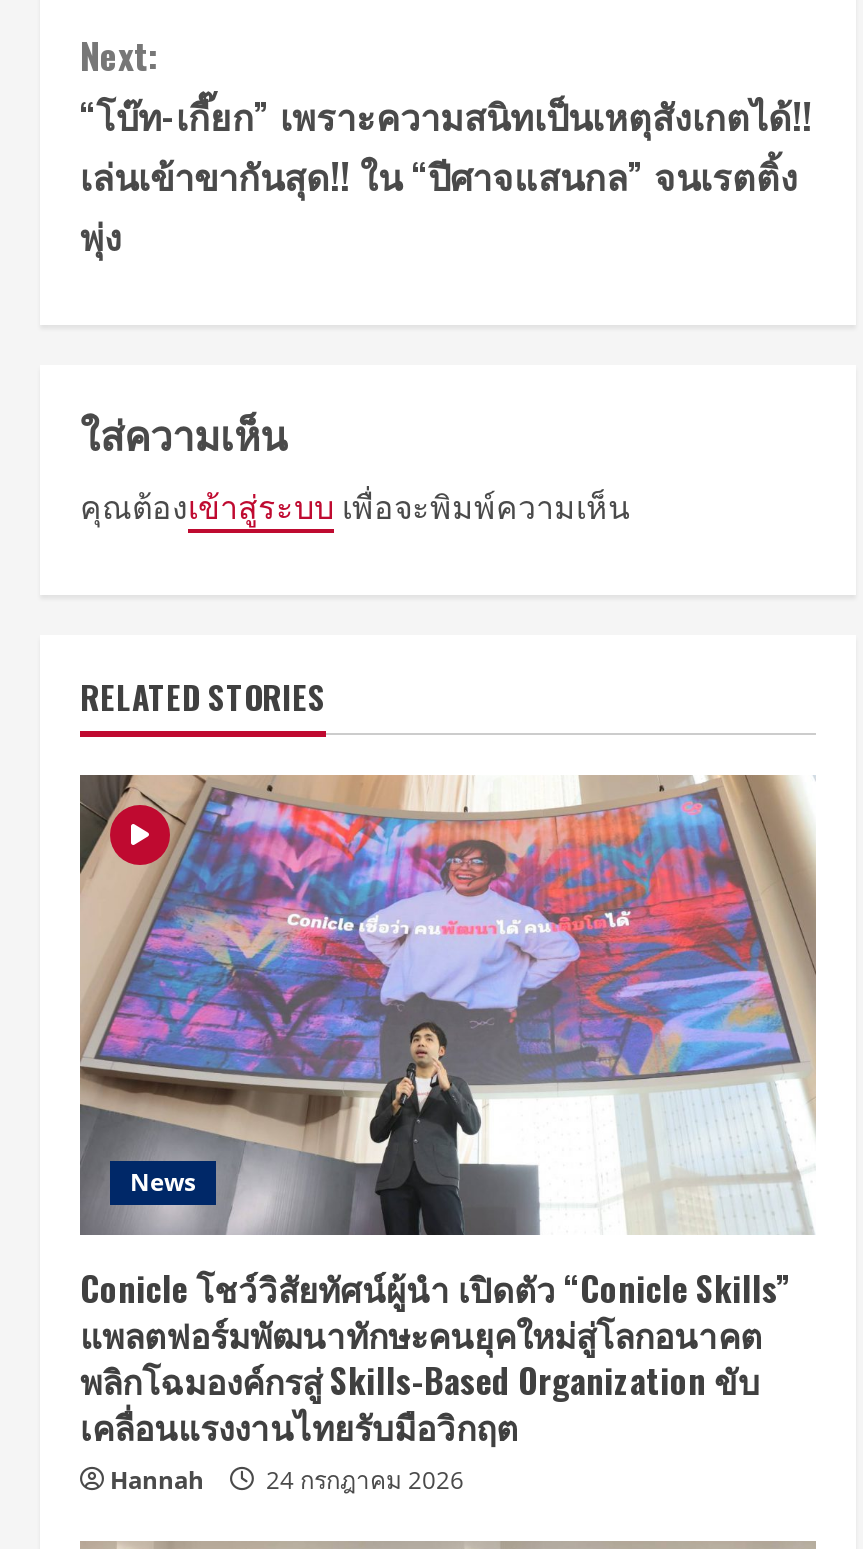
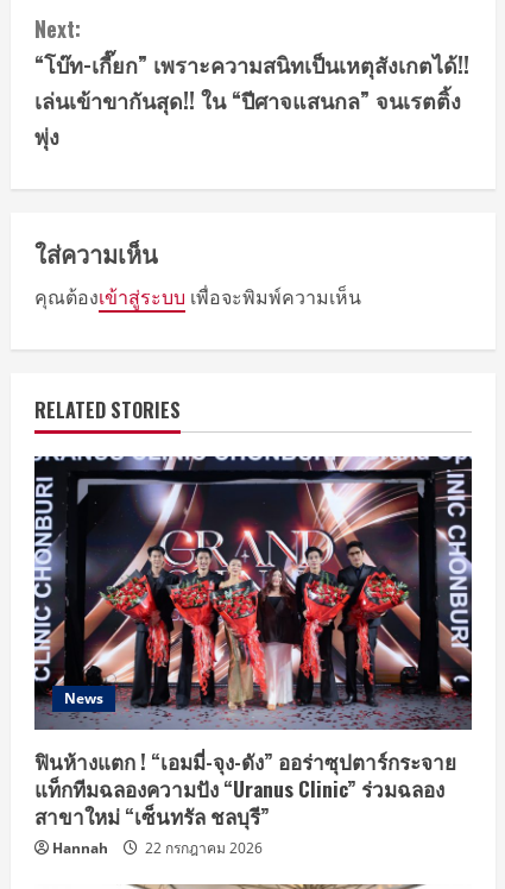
- [image]
- Conicle โชว์วิสัยทัศน์ผู้นำ เปิดตัว “Conicle Skills”
- แพลตฟอร์มพัฒนาทักษะคนยุคใหม่สู่โลกอนาคต
- พลิกโฉมองค์กรสู่ Skills-Based Organization ขับ
- เคลื่อนแรงงานไทยรับมือวิกฤต
+ [image]
+ ฟินห้างแตก ! “เอมมี่-จุง-ดัง” ออร่าซุปตาร์กระจาย
+ แท็กทีมฉลองความปัง “Uranus Clinic” ร่วมฉลอง
+ สาขาใหม่ “เซ็นทรัล ชลบุรี”

- 24 กรกฎาคม 2026
+ 22 กรกฎาคม 2026
